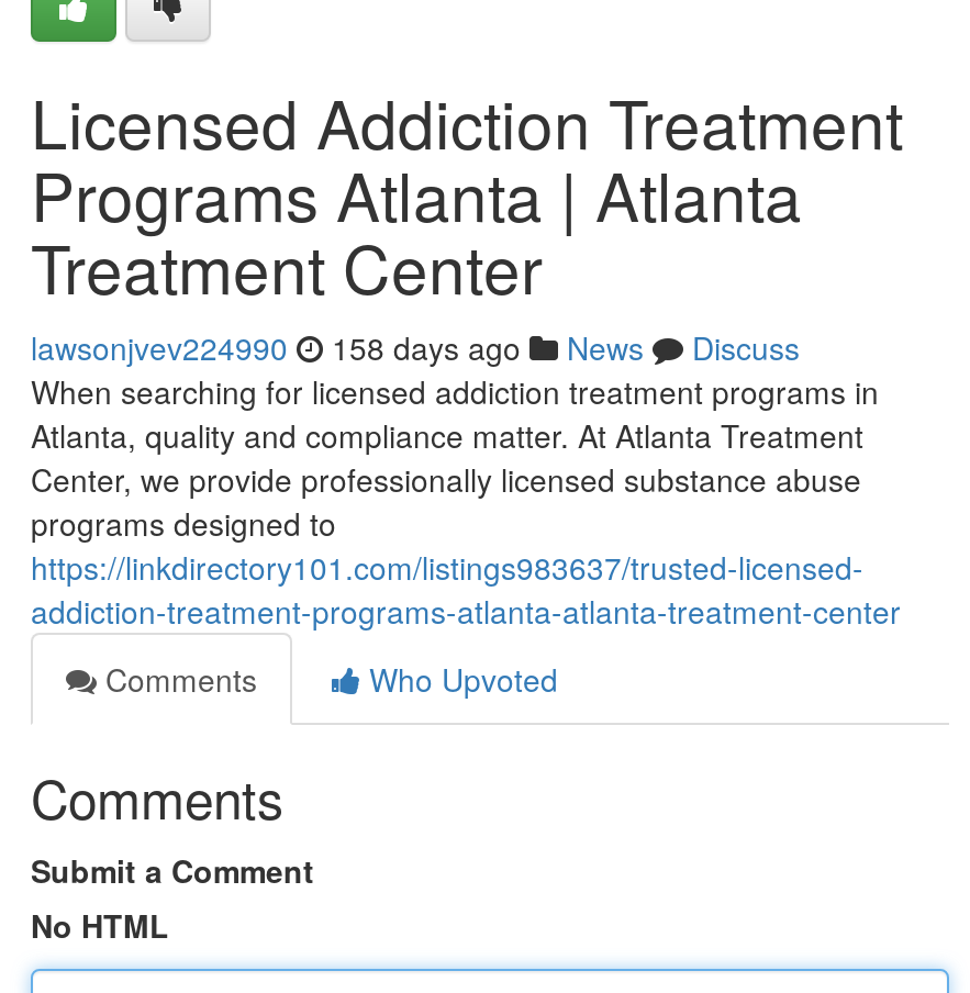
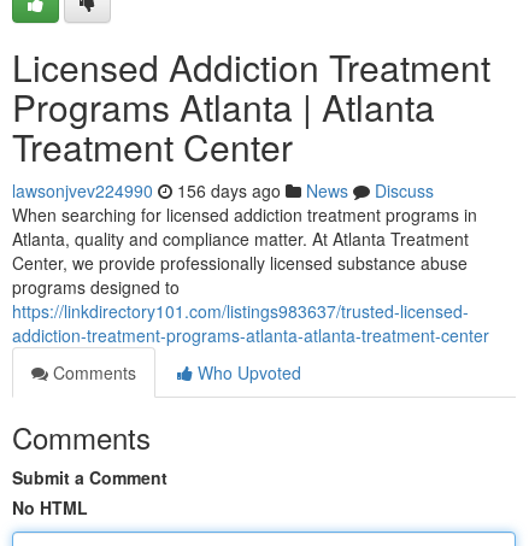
- lawsonjvev224990 158 days ago News Discuss
+ lawsonjvev224990 156 days ago News Discuss
